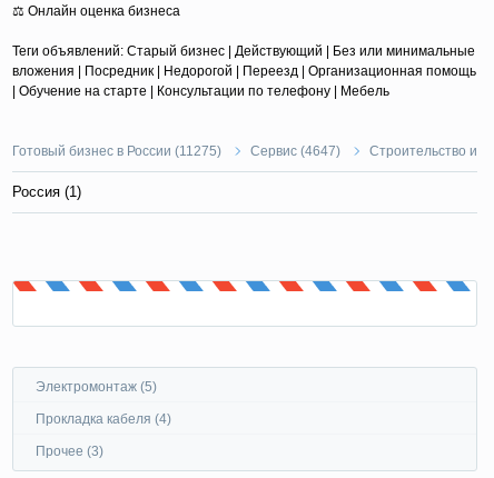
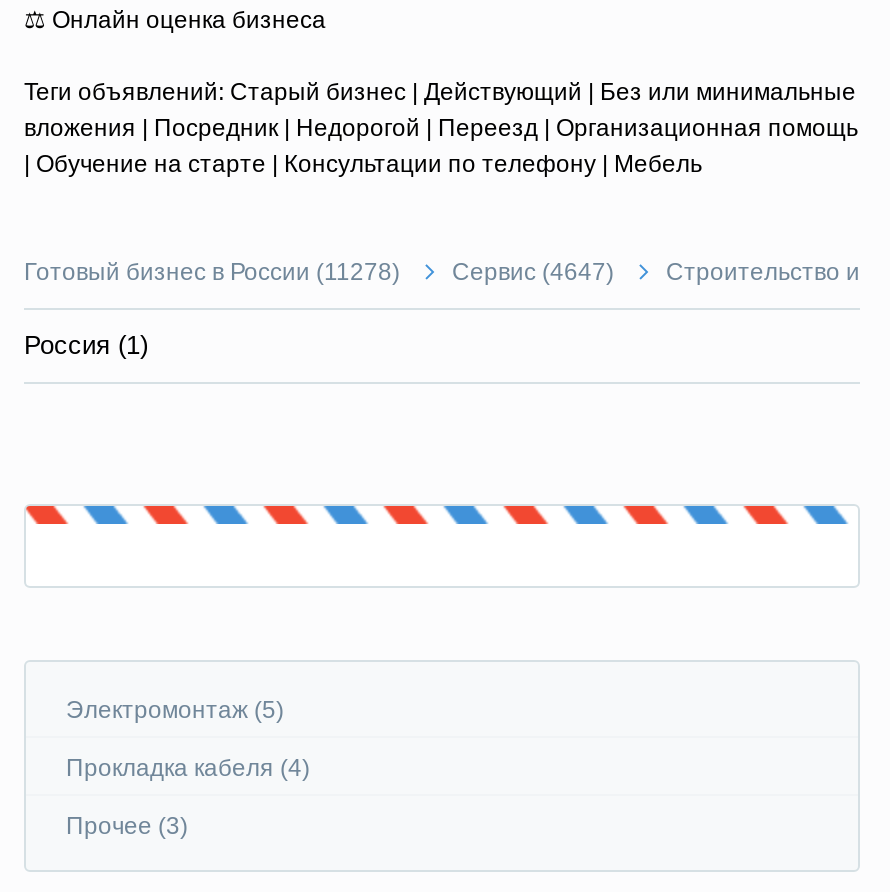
- Готовый бизнес в России (11275)
+ Готовый бизнес в России (11278)
